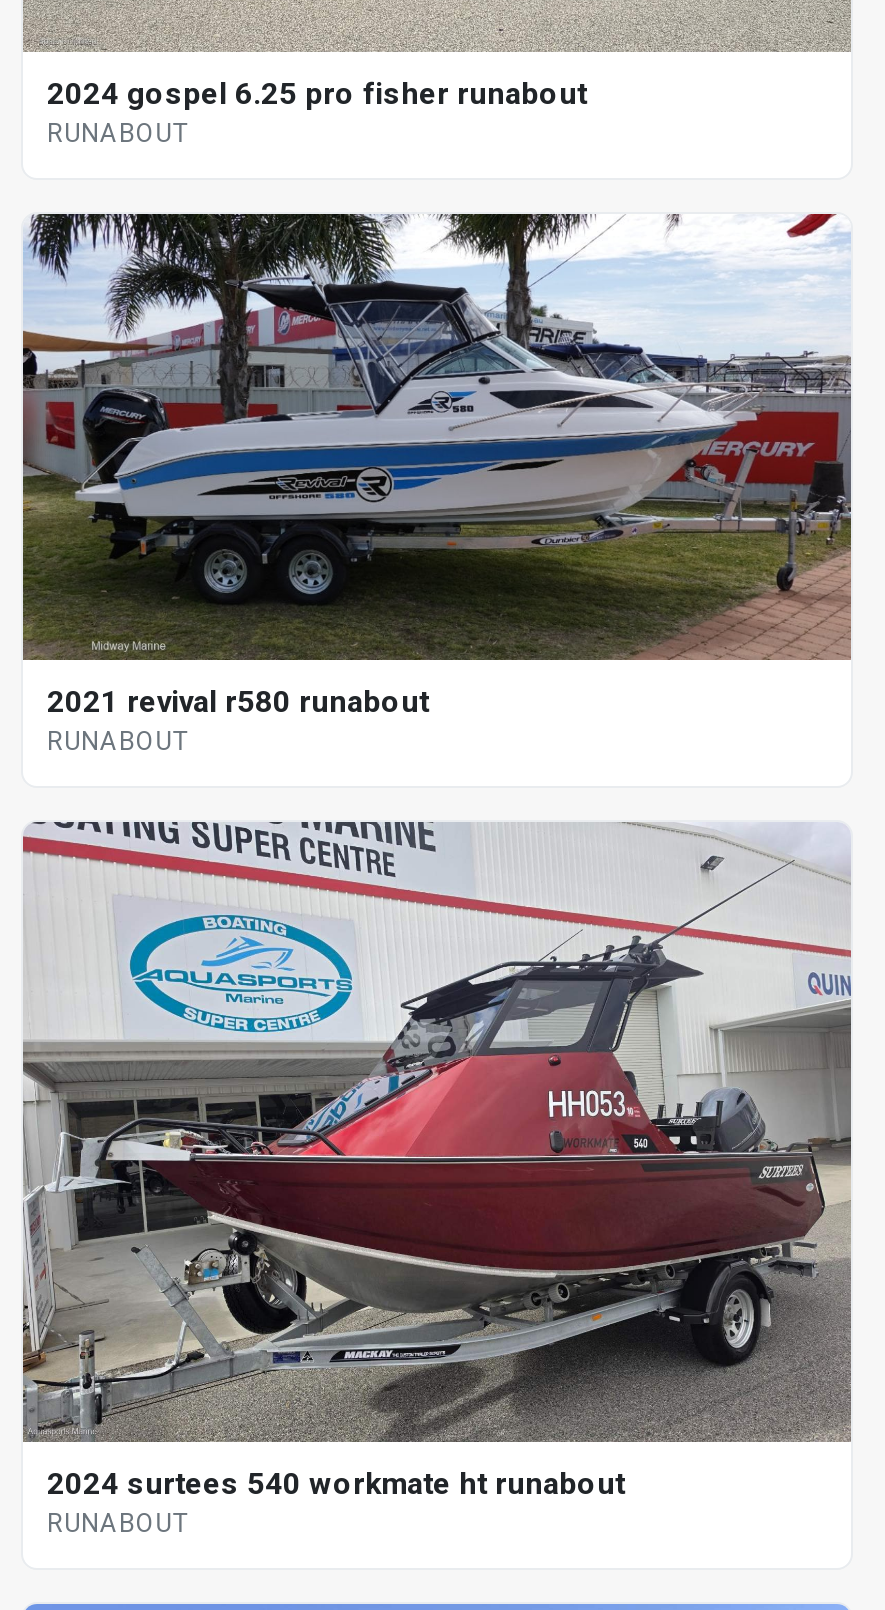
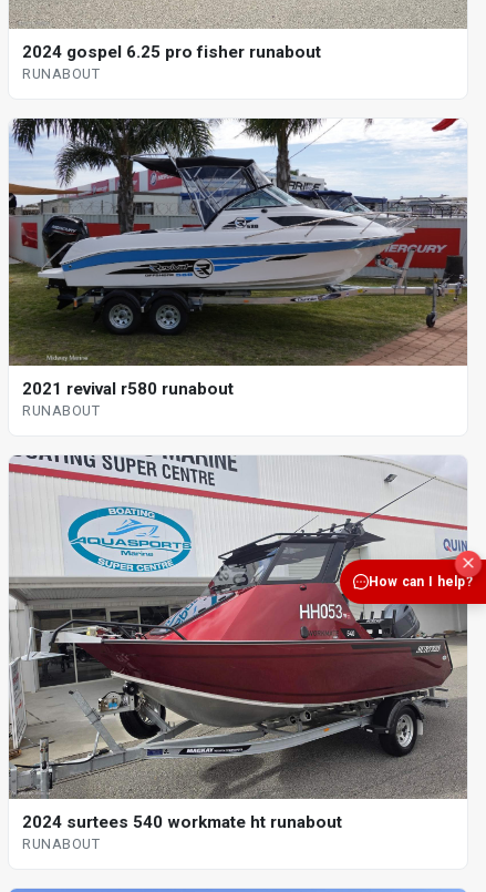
+ How can I help?

- [image]
+ [image]
